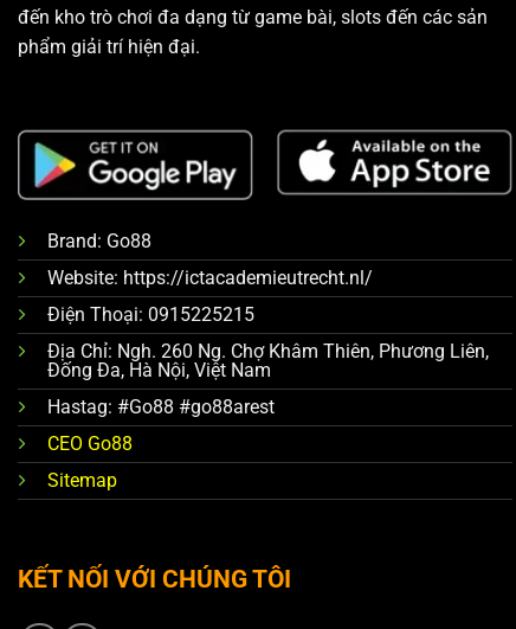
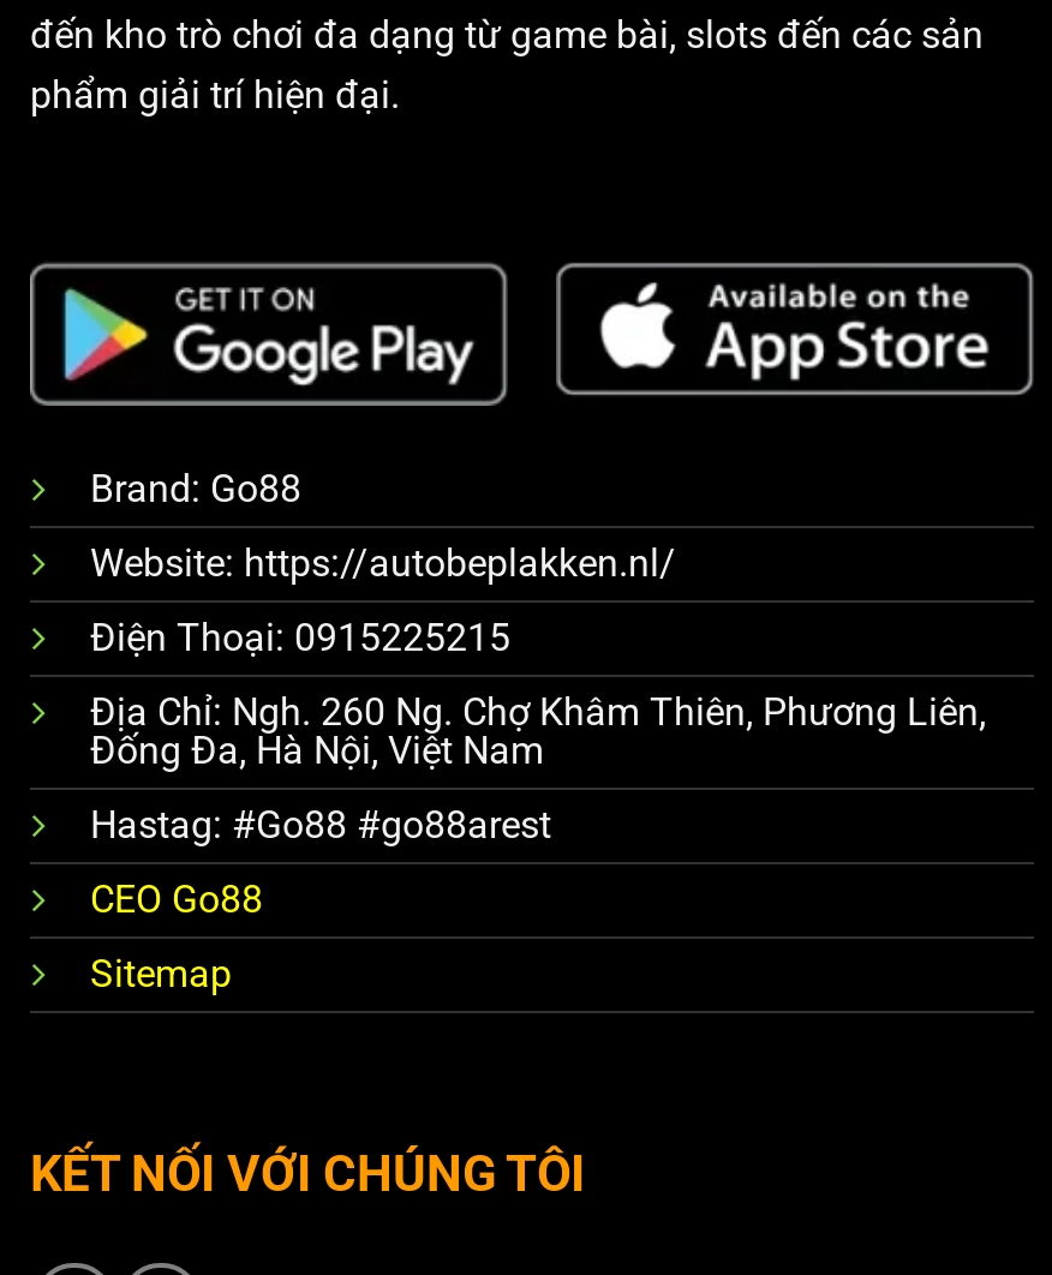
- Website: https://ictacademieutrecht.nl/
+ Website: https://autobeplakken.nl/
